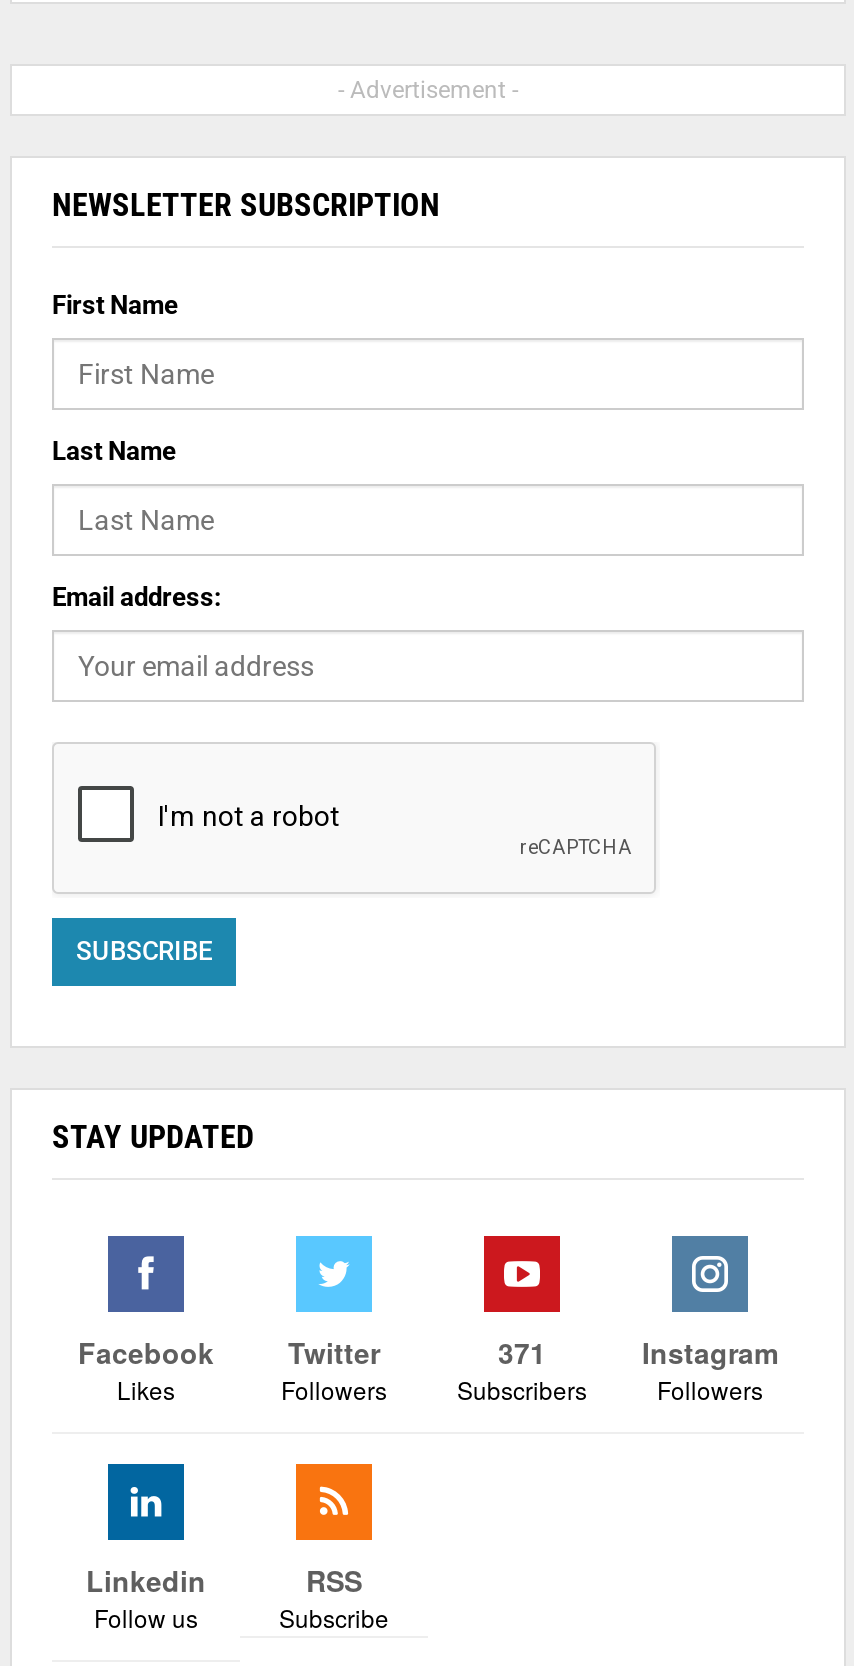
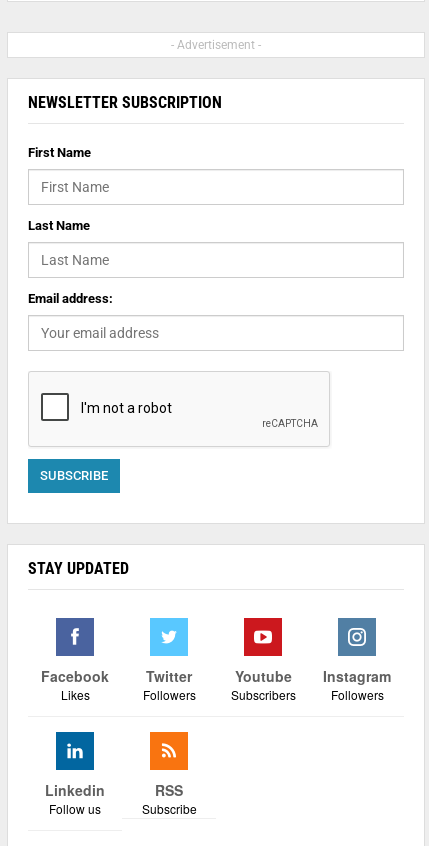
- 371
+ Youtube
